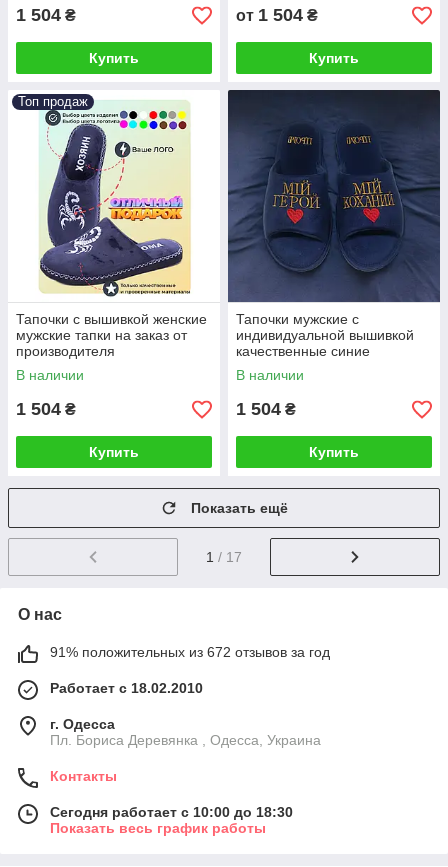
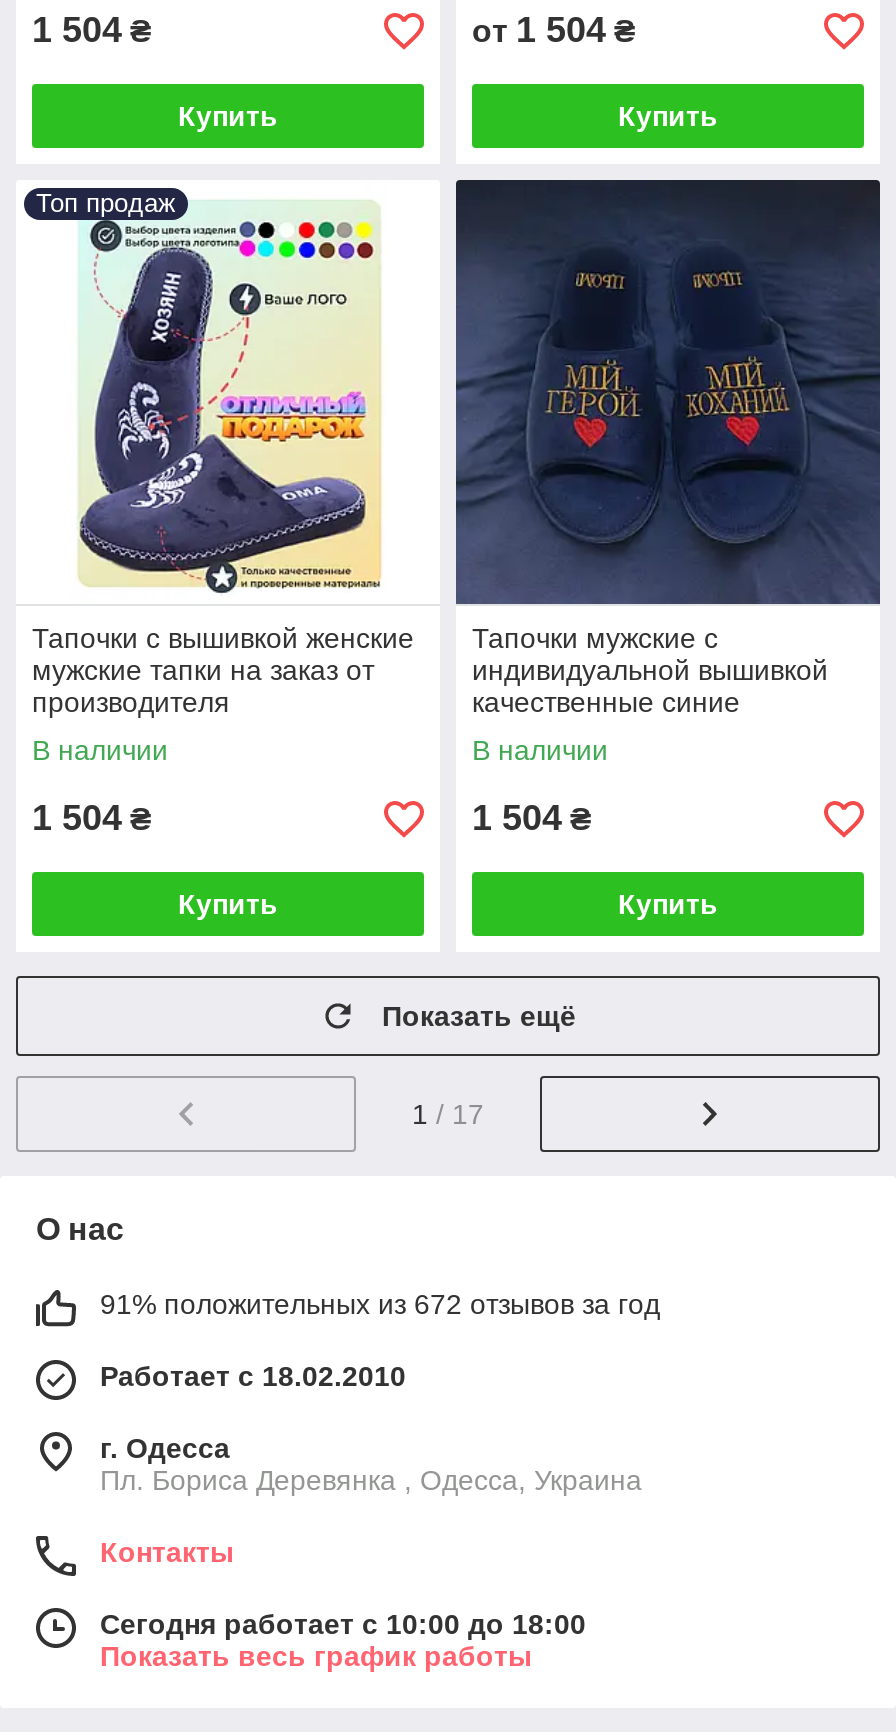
- Сегодня работает с 10:00 до 18:30
+ Сегодня работает с 10:00 до 18:00
